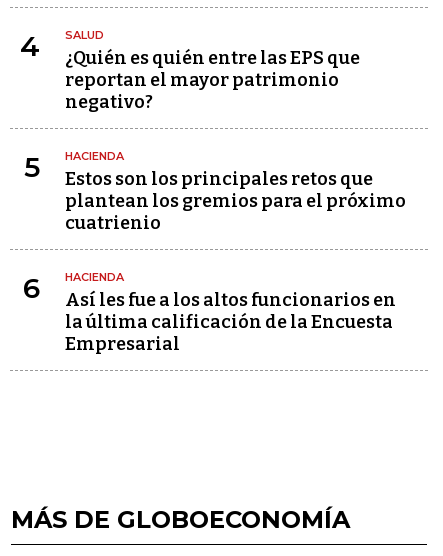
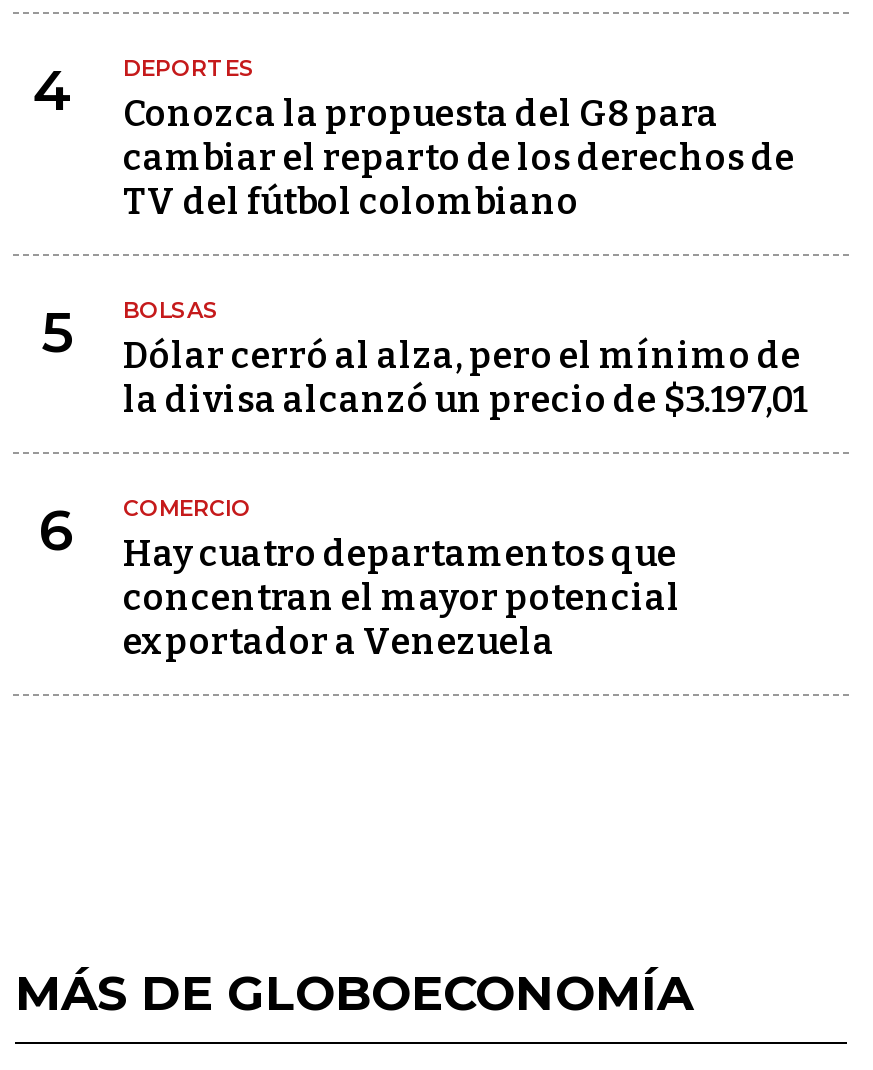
- SALUD
- ¿Quién es quién entre las EPS que
- reportan el mayor patrimonio
- negativo?
+ DEPORTES
+ Conozca la propuesta del G8 para
+ cambiar el reparto de los derechos de
+ TV del fútbol colombiano

- HACIENDA
- Estos son los principales retos que
- plantean los gremios para el próximo
- cuatrienio
+ BOLSAS
+ Dólar cerró al alza, pero el mínimo de
+ la divisa alcanzó un precio de $3.197,01

- HACIENDA
- Así les fue a los altos funcionarios en
- la última calificación de la Encuesta
- Empresarial
+ COMERCIO
+ Hay cuatro departamentos que
+ concentran el mayor potencial
+ exportador a Venezuela
